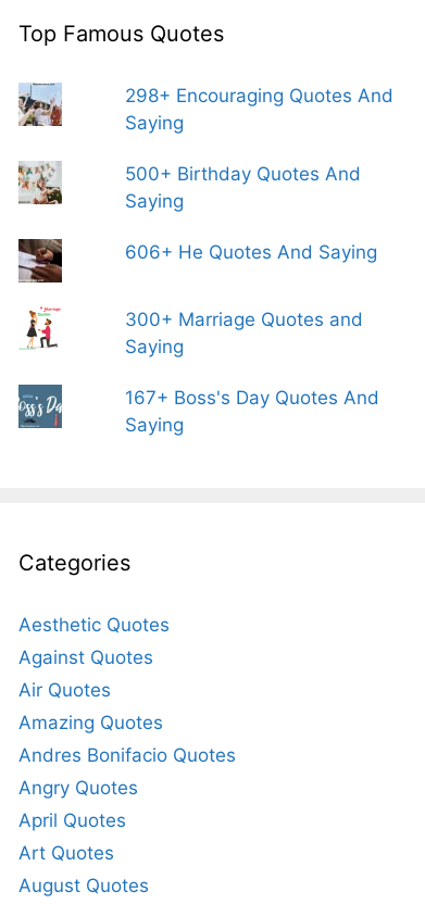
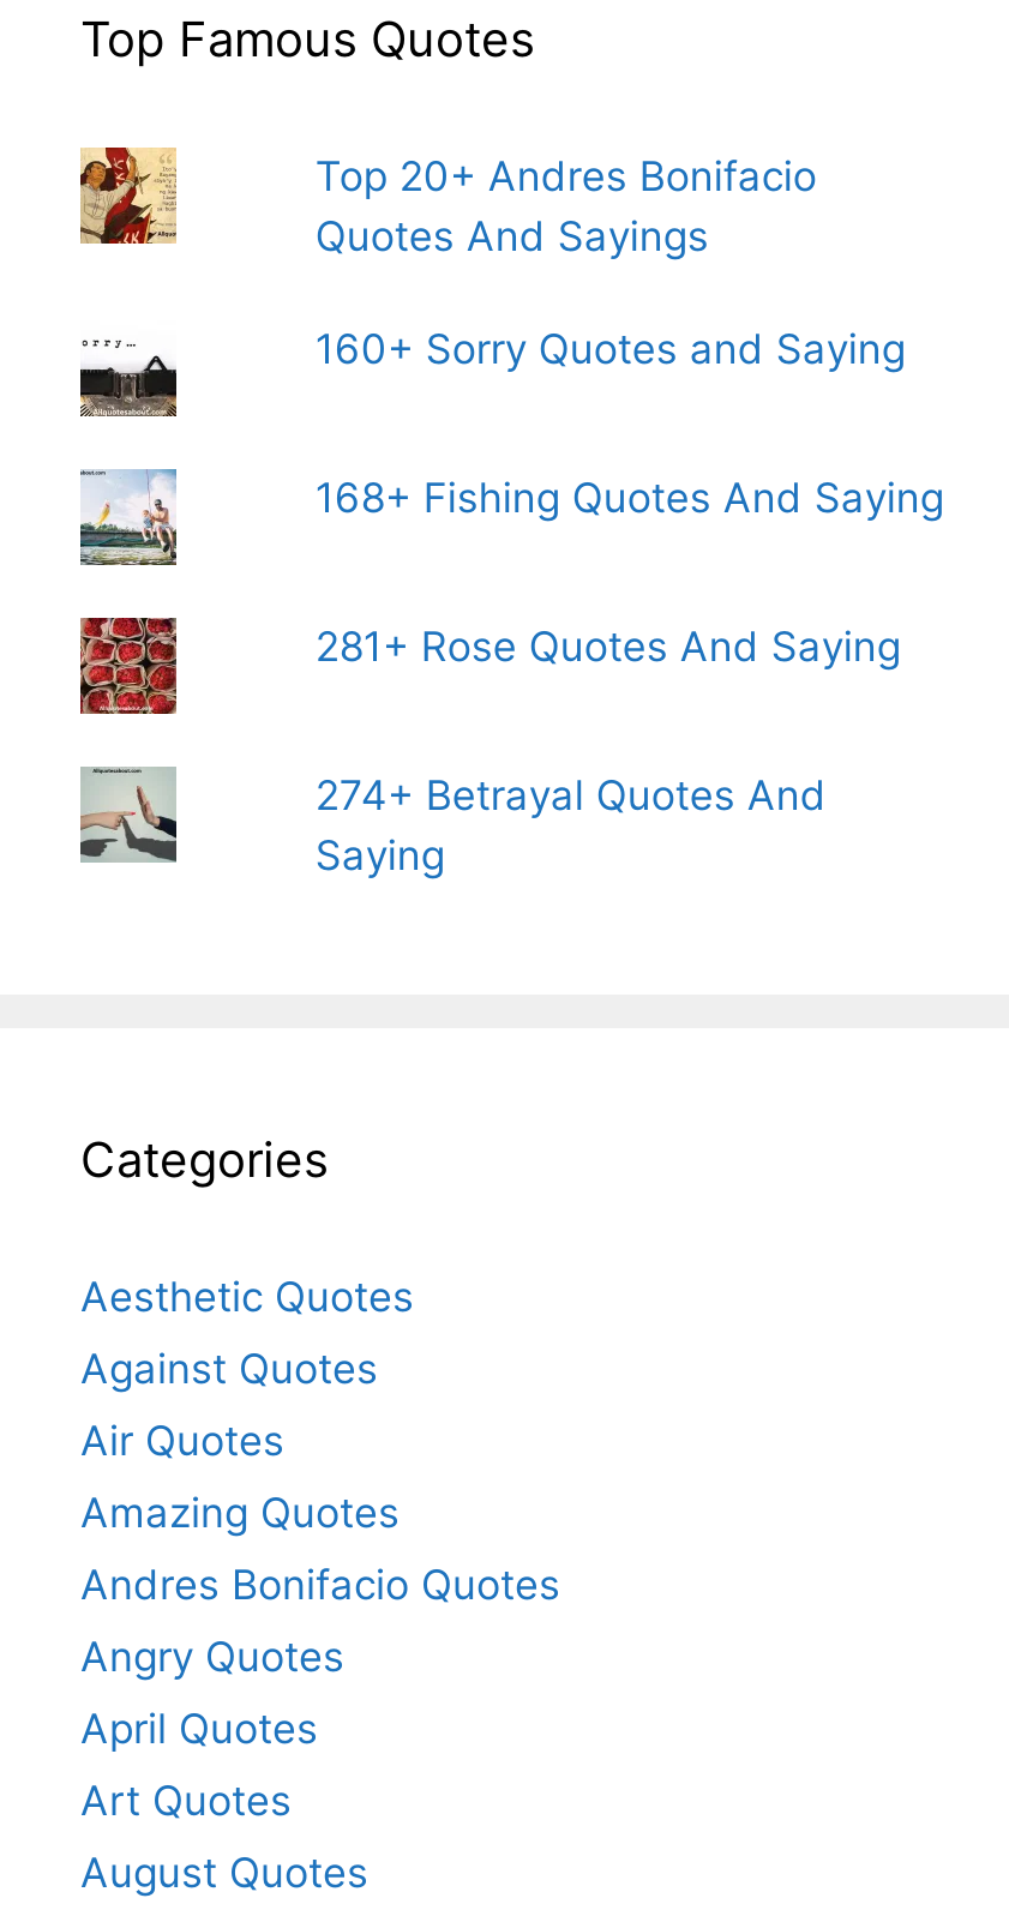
- [image]
+ [image]

- 298+ Encouraging Quotes And
- Saying
+ Top 20+ Andres Bonifacio
+ Quotes And Sayings

- [image]
+ [image]

- 500+ Birthday Quotes And
- Saying
+ 160+ Sorry Quotes and Saying

- [image]
+ [image]

- 606+ He Quotes And Saying
+ 168+ Fishing Quotes And Saying

- [image]
+ [image]

- 300+ Marriage Quotes and
- Saying
+ 281+ Rose Quotes And Saying

- [image]
+ [image]

- 167+ Boss's Day Quotes And
+ 274+ Betrayal Quotes And
